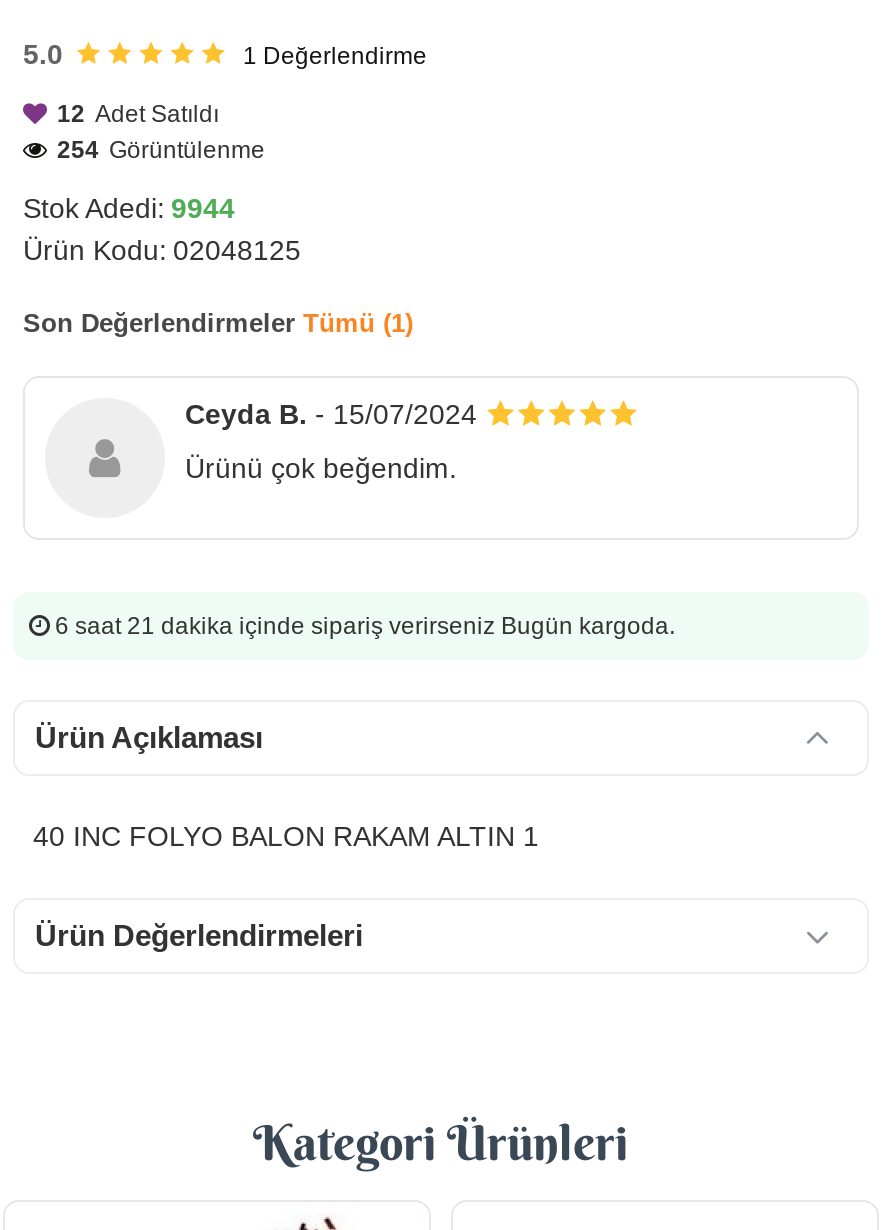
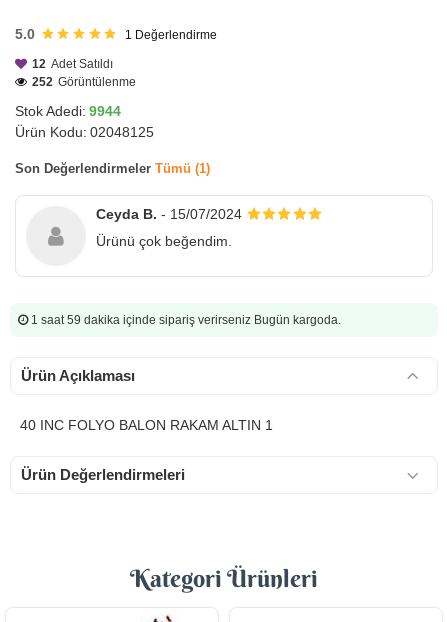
- 254 Görüntülenme
+ 252 Görüntülenme

- 6 saat 21 dakika içinde sipariş verirseniz Bugün kargoda.
+ 1 saat 59 dakika içinde sipariş verirseniz Bugün kargoda.
